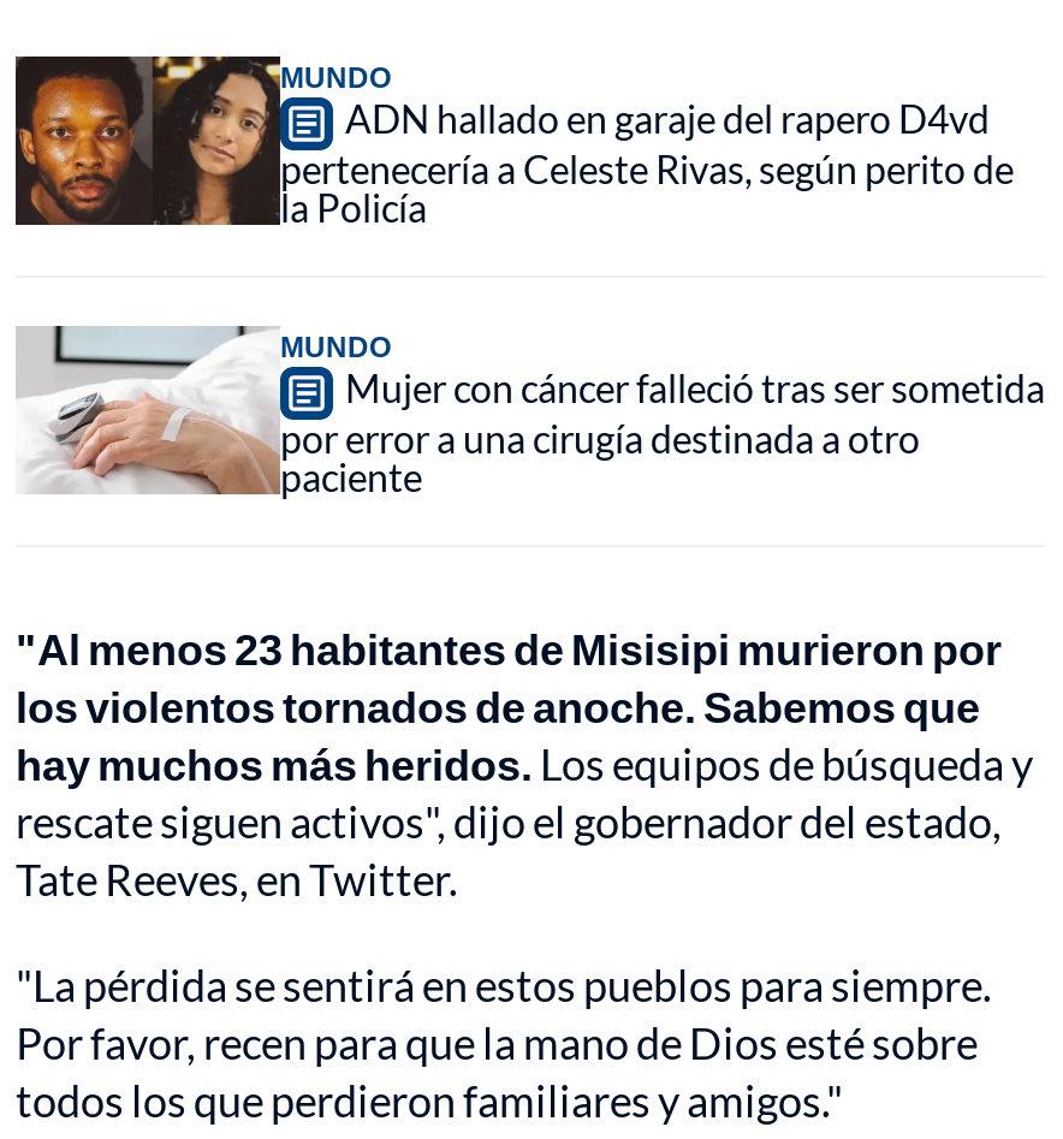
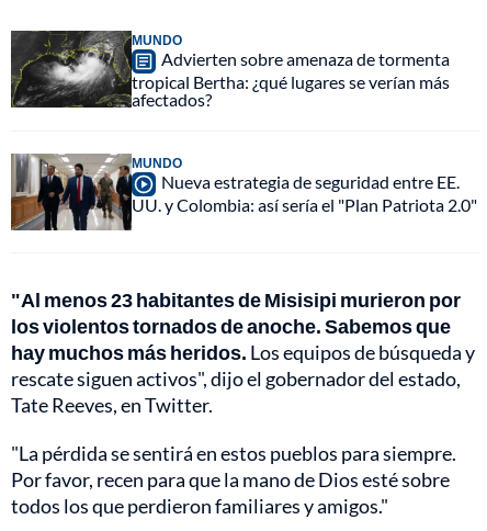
- [image]
- ADN hallado en garaje del rapero D4vd
- pertenecería a Celeste Rivas, según perito de
- la Policía
+ [image]
+ Advierten sobre amenaza de tormenta
+ tropical Bertha: ¿qué lugares se verían más
+ afectados?

- [image]
- Mujer con cáncer falleció tras ser sometida
- por error a una cirugía destinada a otro
- paciente
+ [image]
+ Nueva estrategia de seguridad entre EE.
+ UU. y Colombia: así sería el "Plan Patriota 2.0"
